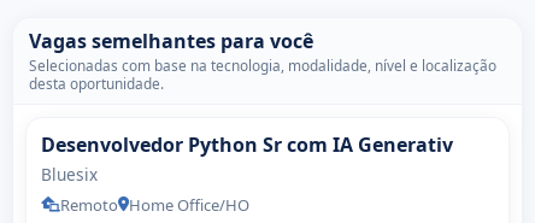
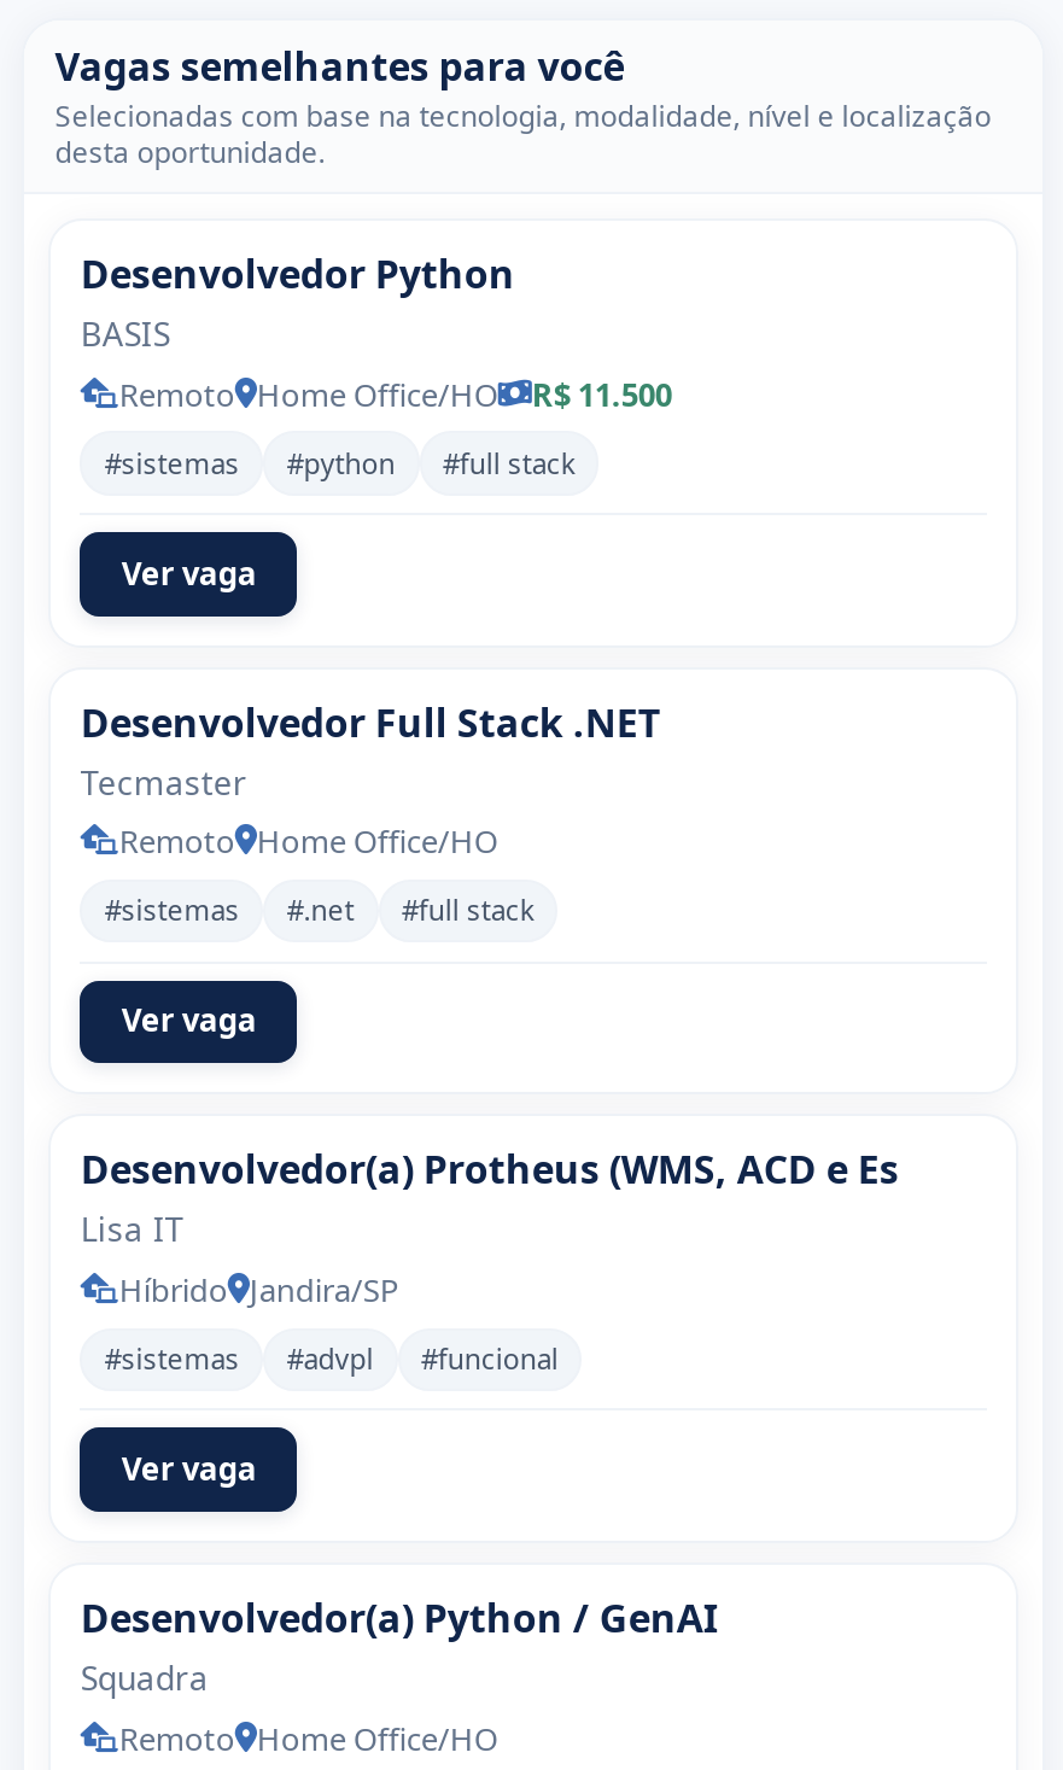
- Desenvolvedor Python Sr com IA Generativ
- Bluesix
+ Desenvolvedor Python
+ BASIS
+ Remoto Home Office/HO
+ R$ 11.500
+ #sistemas
+ #python
+ #full stack
+ Ver vaga
+ Desenvolvedor Full Stack .NET
+ Tecmaster
+ Remoto Home Office/HO
+ #sistemas
+ #.net
+ #full stack
+ Ver vaga
+ Desenvolvedor(a) Protheus (WMS, ACD e Es
+ Lisa IT
+ Híbrido Jandira/SP
+ #sistemas
+ #advpl
+ #funcional
+ Ver vaga
+ Desenvolvedor(a) Python / GenAI
+ Squadra
